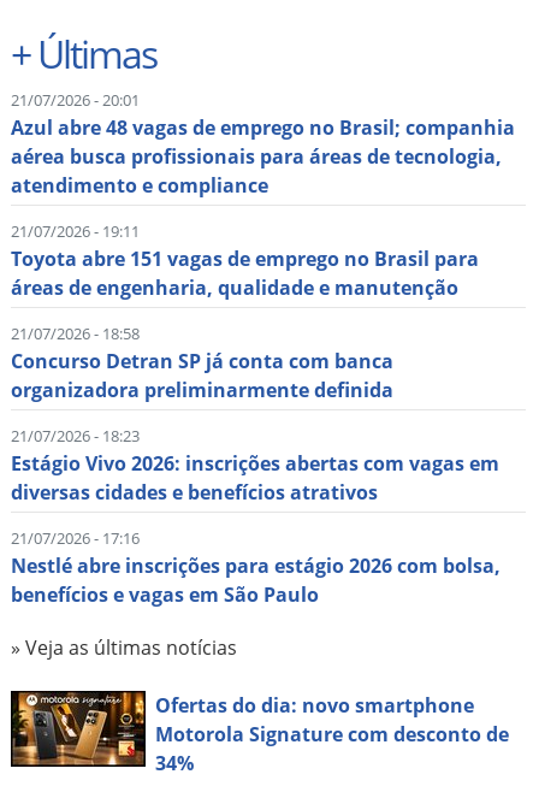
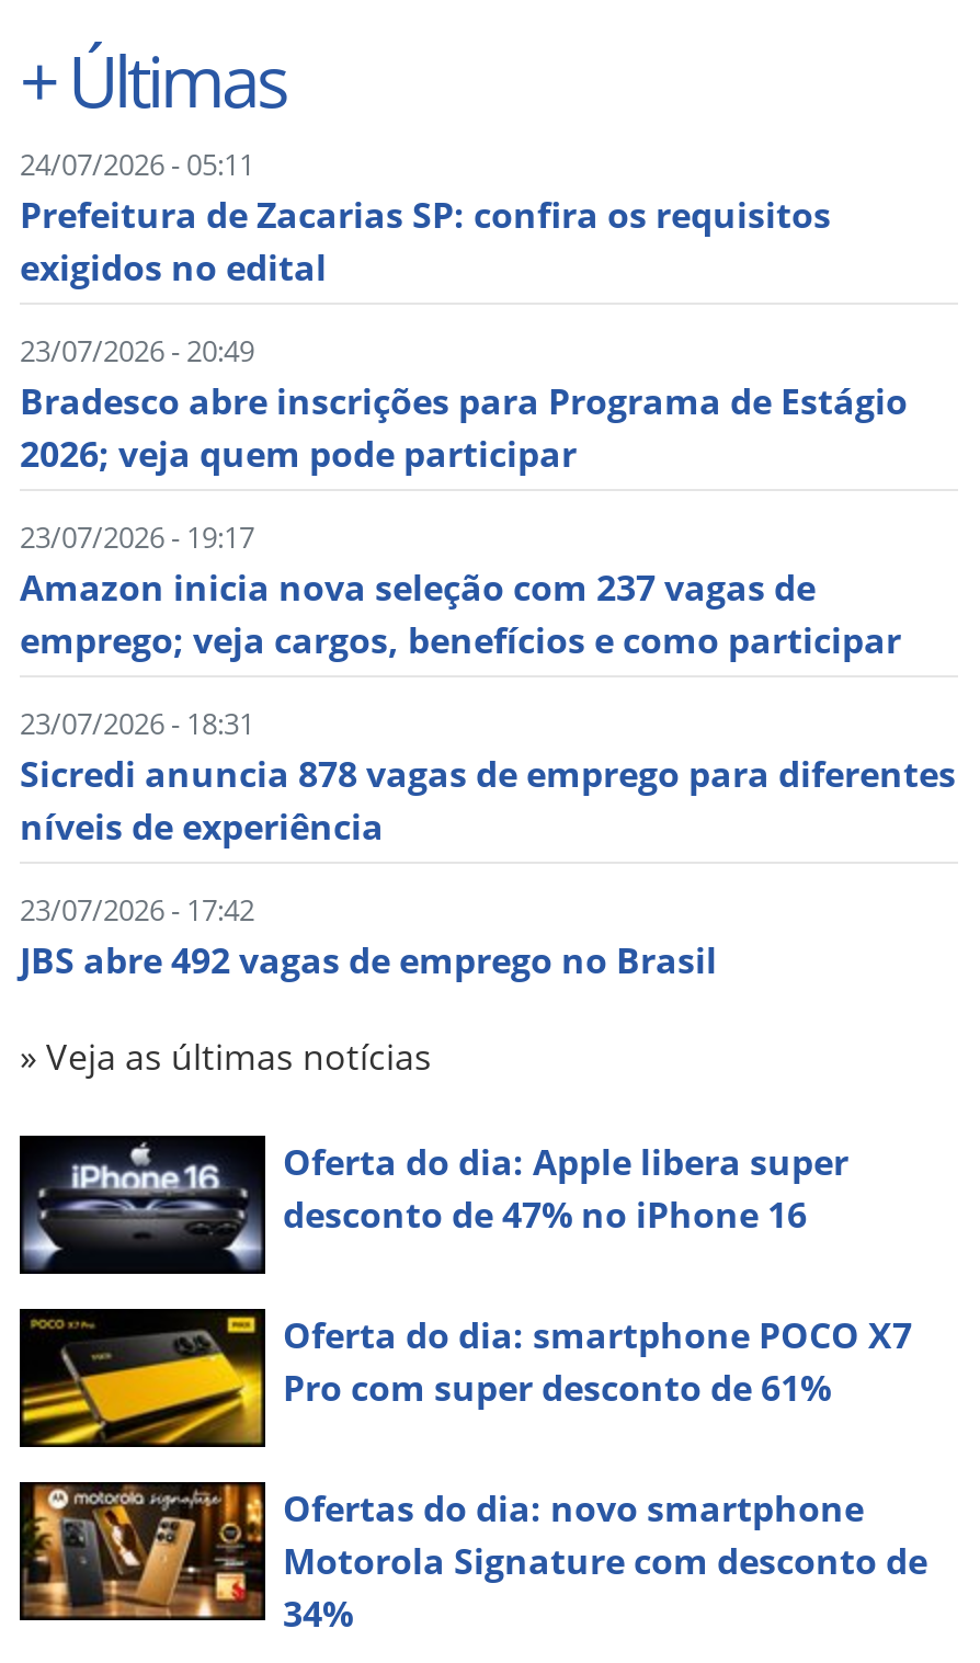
- 21/07/2026 - 20:01
- Azul abre 48 vagas de emprego no Brasil; companhia
- aérea busca profissionais para áreas de tecnologia,
- atendimento e compliance
+ 24/07/2026 - 05:11
+ Prefeitura de Zacarias SP: confira os requisitos
+ exigidos no edital

- 21/07/2026 - 19:11
- Toyota abre 151 vagas de emprego no Brasil para
- áreas de engenharia, qualidade e manutenção
+ 23/07/2026 - 20:49
+ Bradesco abre inscrições para Programa de Estágio
+ 2026; veja quem pode participar

- 21/07/2026 - 18:58
- Concurso Detran SP já conta com banca
- organizadora preliminarmente definida
+ 23/07/2026 - 19:17
+ Amazon inicia nova seleção com 237 vagas de
+ emprego; veja cargos, benefícios e como participar

- 21/07/2026 - 18:23
- Estágio Vivo 2026: inscrições abertas com vagas em
- diversas cidades e benefícios atrativos
+ 23/07/2026 - 18:31
+ Sicredi anuncia 878 vagas de emprego para diferentes
+ níveis de experiência

- 21/07/2026 - 17:16
- Nestlé abre inscrições para estágio 2026 com bolsa,
- benefícios e vagas em São Paulo
+ 23/07/2026 - 17:42
+ JBS abre 492 vagas de emprego no Brasil

moved up: » Veja as últimas notícias

+ [image]
+ Oferta do dia: Apple libera super
+ desconto de 47% no iPhone 16
+ Oferta do dia: smartphone POCO X7
+ Pro com super desconto de 61%
